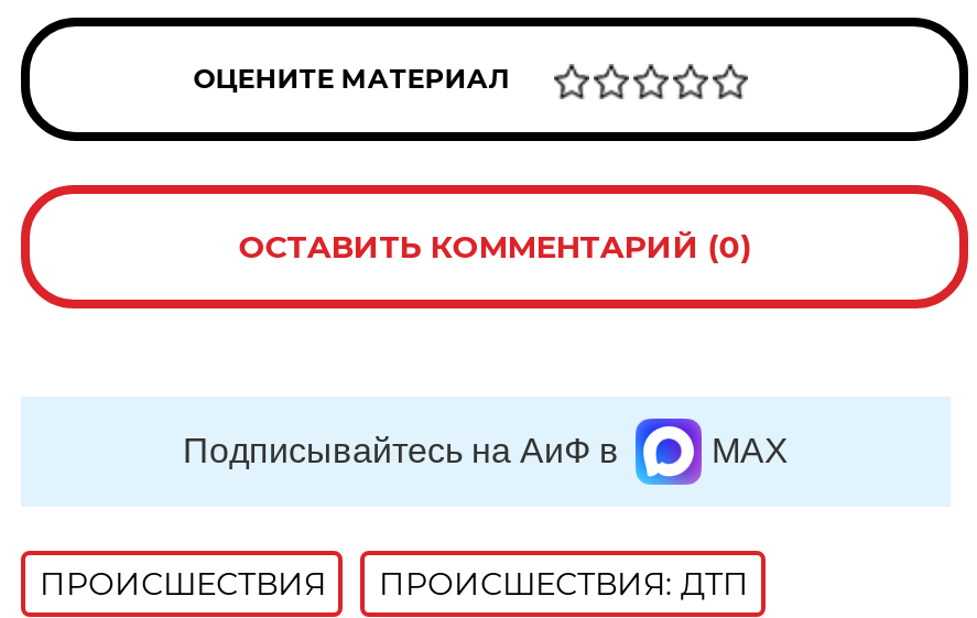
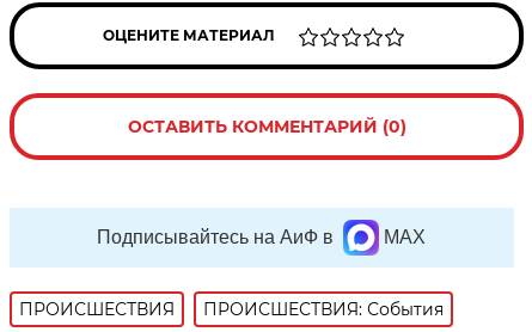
- ПРОИСШЕСТВИЯ: ДТП
+ ПРОИСШЕСТВИЯ: События
